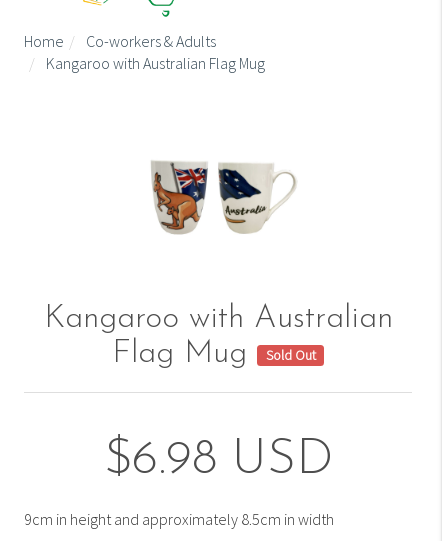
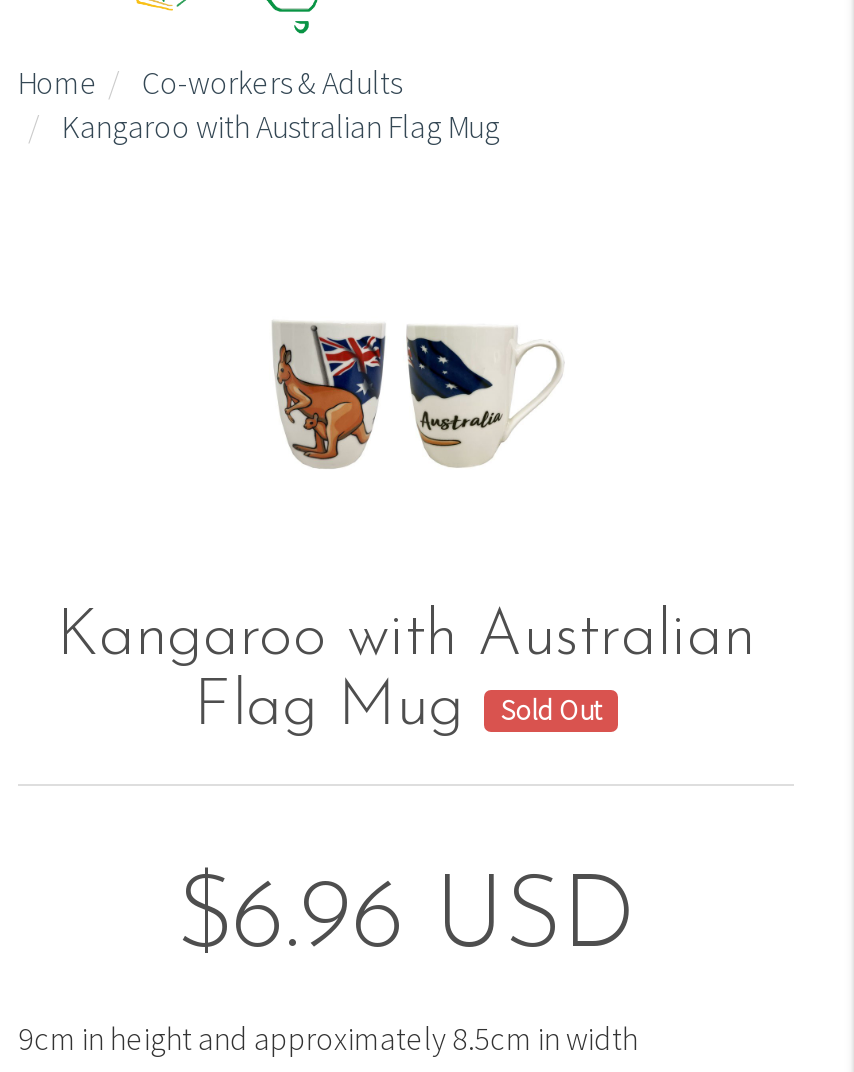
- $6.98 USD
+ $6.96 USD
